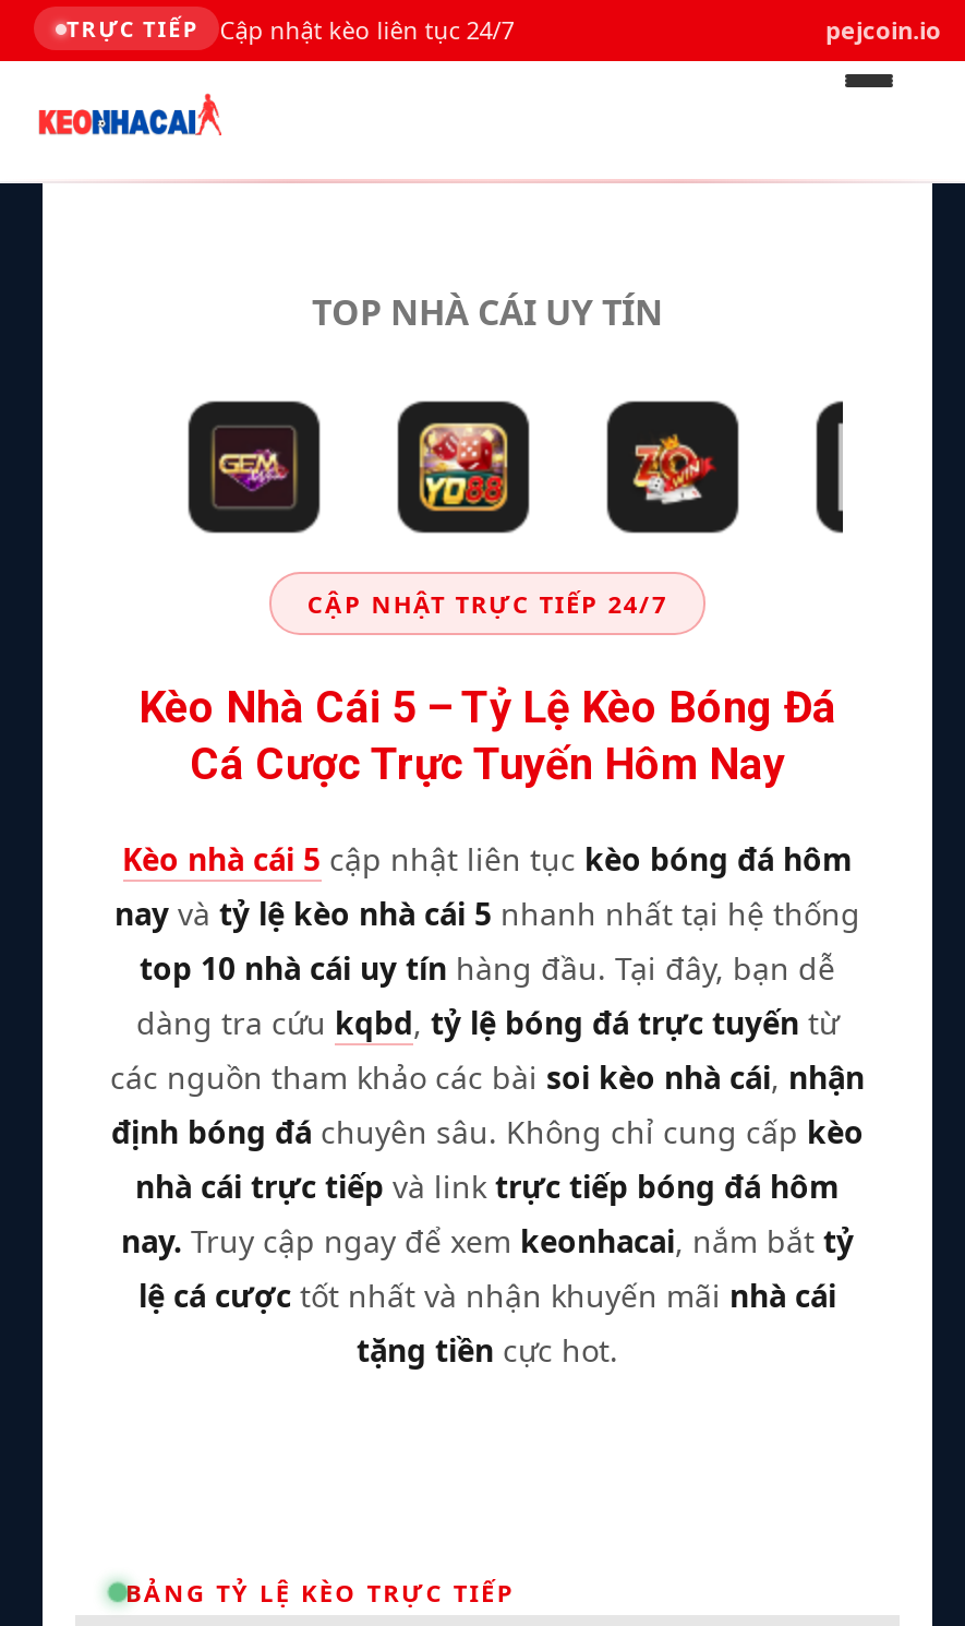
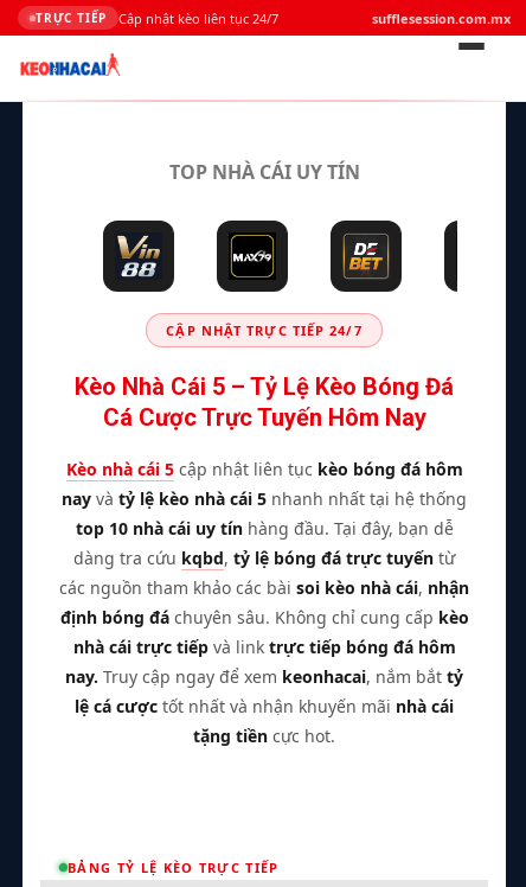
- pejcoin.io
+ sufflesession.com.mx

- [image]
+ [image]

- [image]
+ [image]

- [image]
+ [image]
